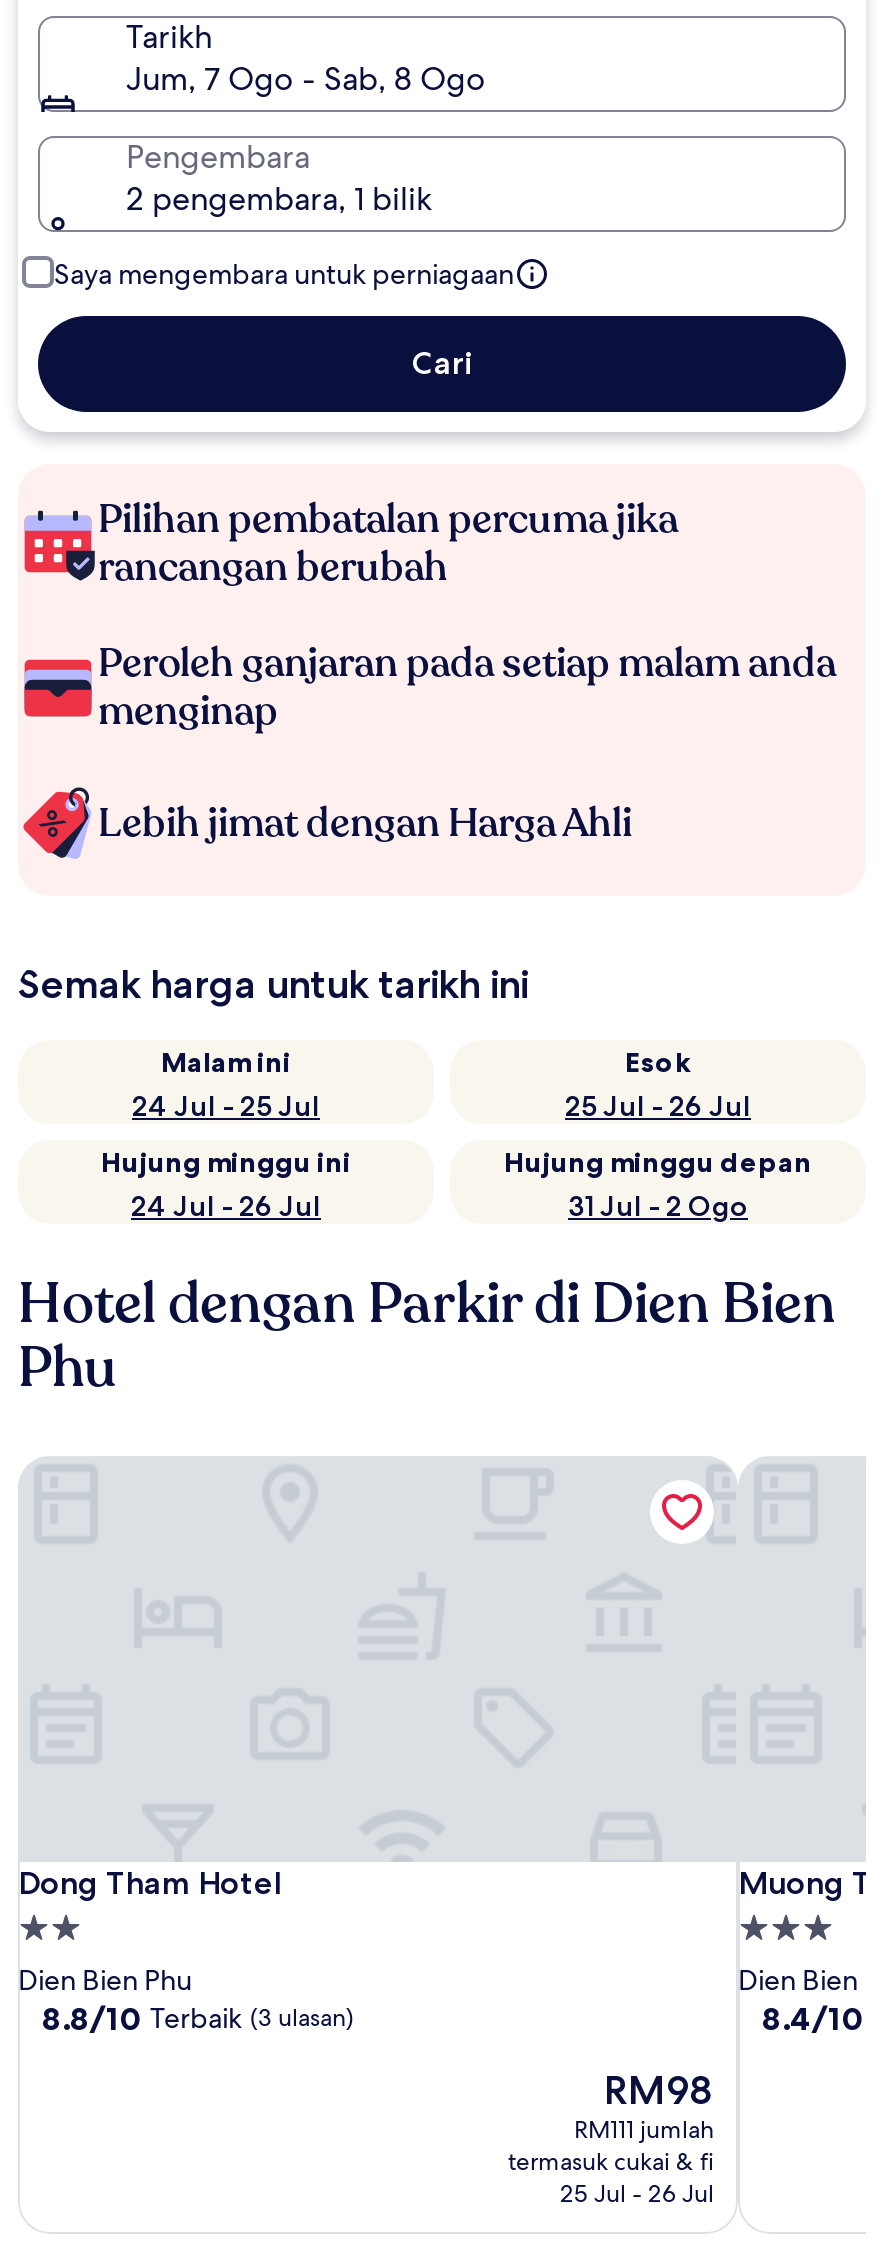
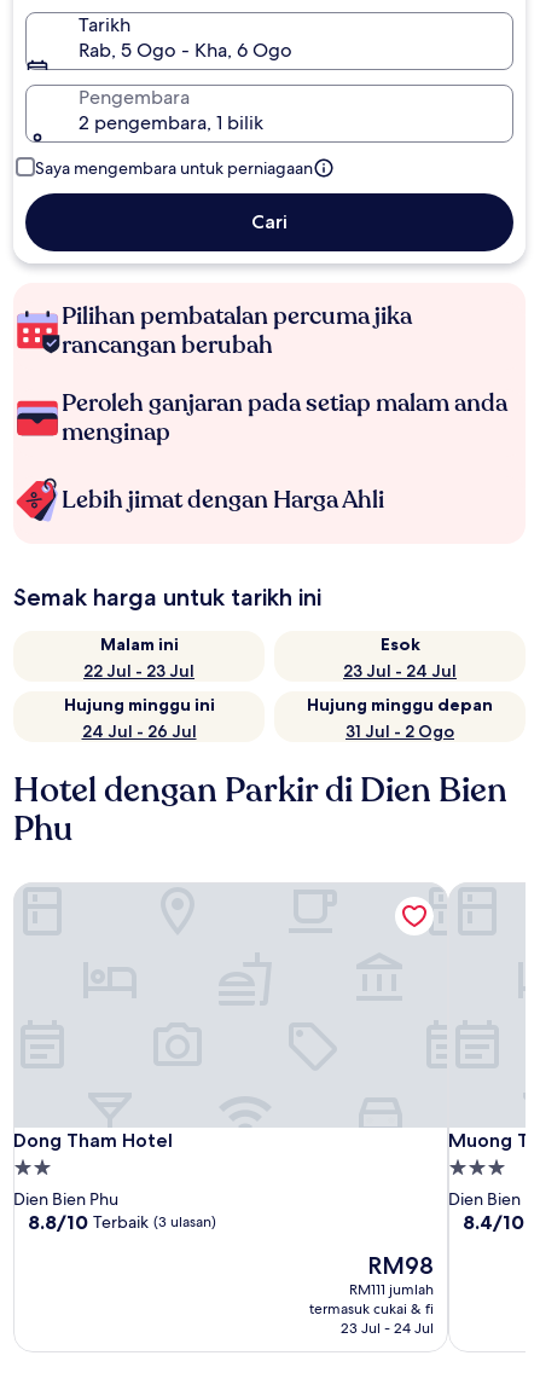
- Jum, 7 Ogo - Sab, 8 Ogo
+ Rab, 5 Ogo - Kha, 6 Ogo

- 24 Jul - 25 Jul
+ 22 Jul - 23 Jul

- 25 Jul - 26 Jul
+ 23 Jul - 24 Jul

- 25 Jul - 26 Jul
+ 23 Jul - 24 Jul
